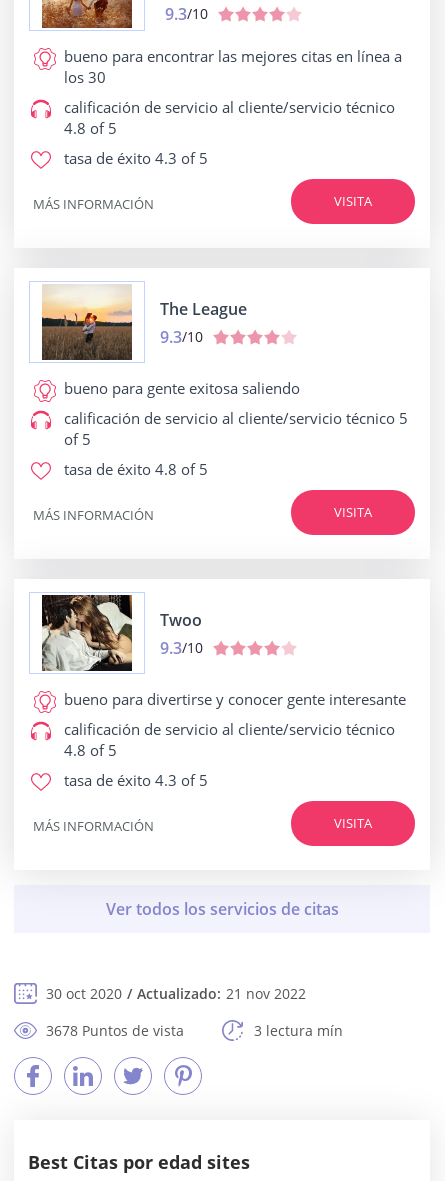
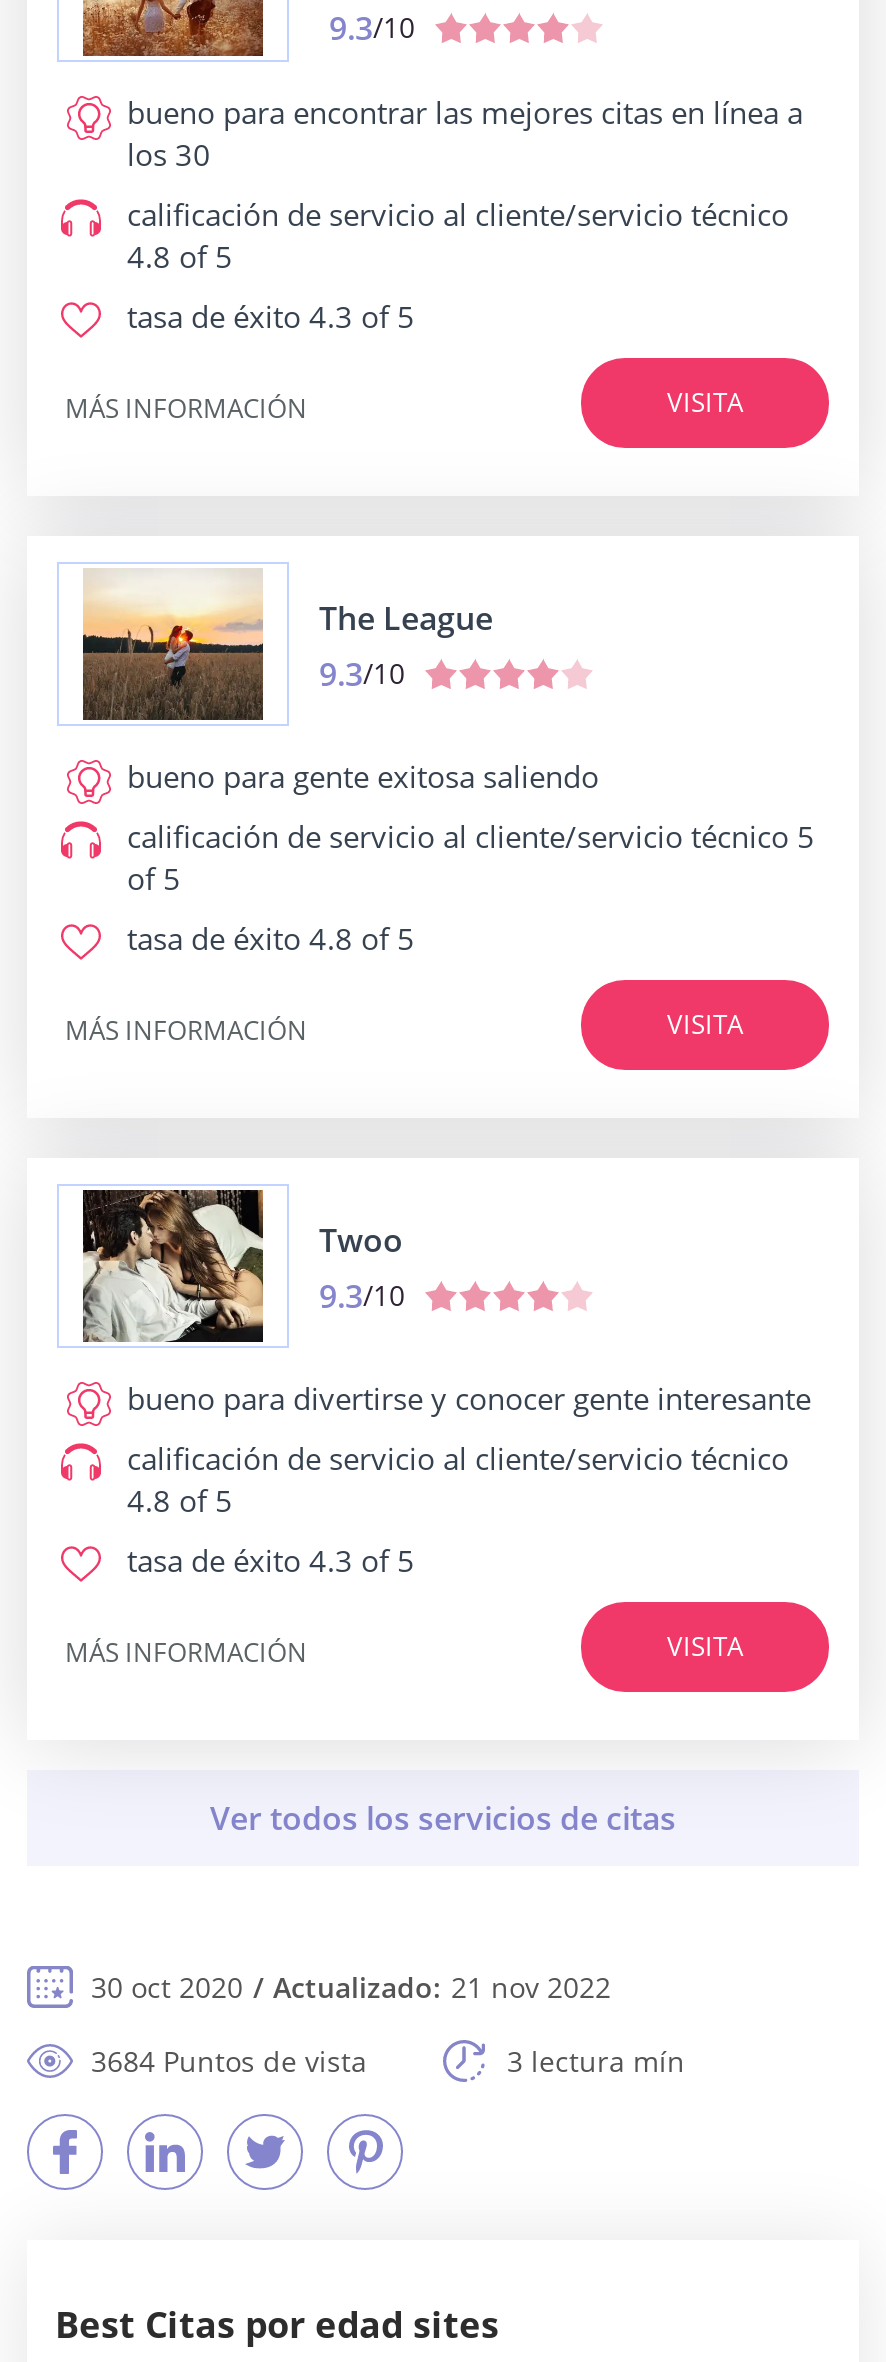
- 3678 Puntos de vista
+ 3684 Puntos de vista
